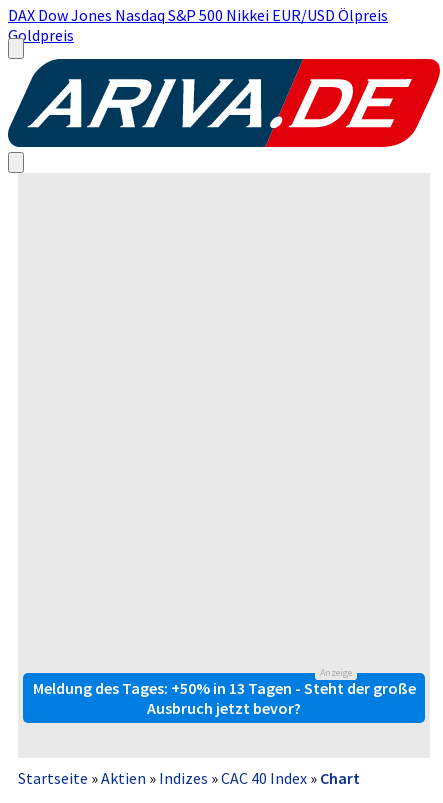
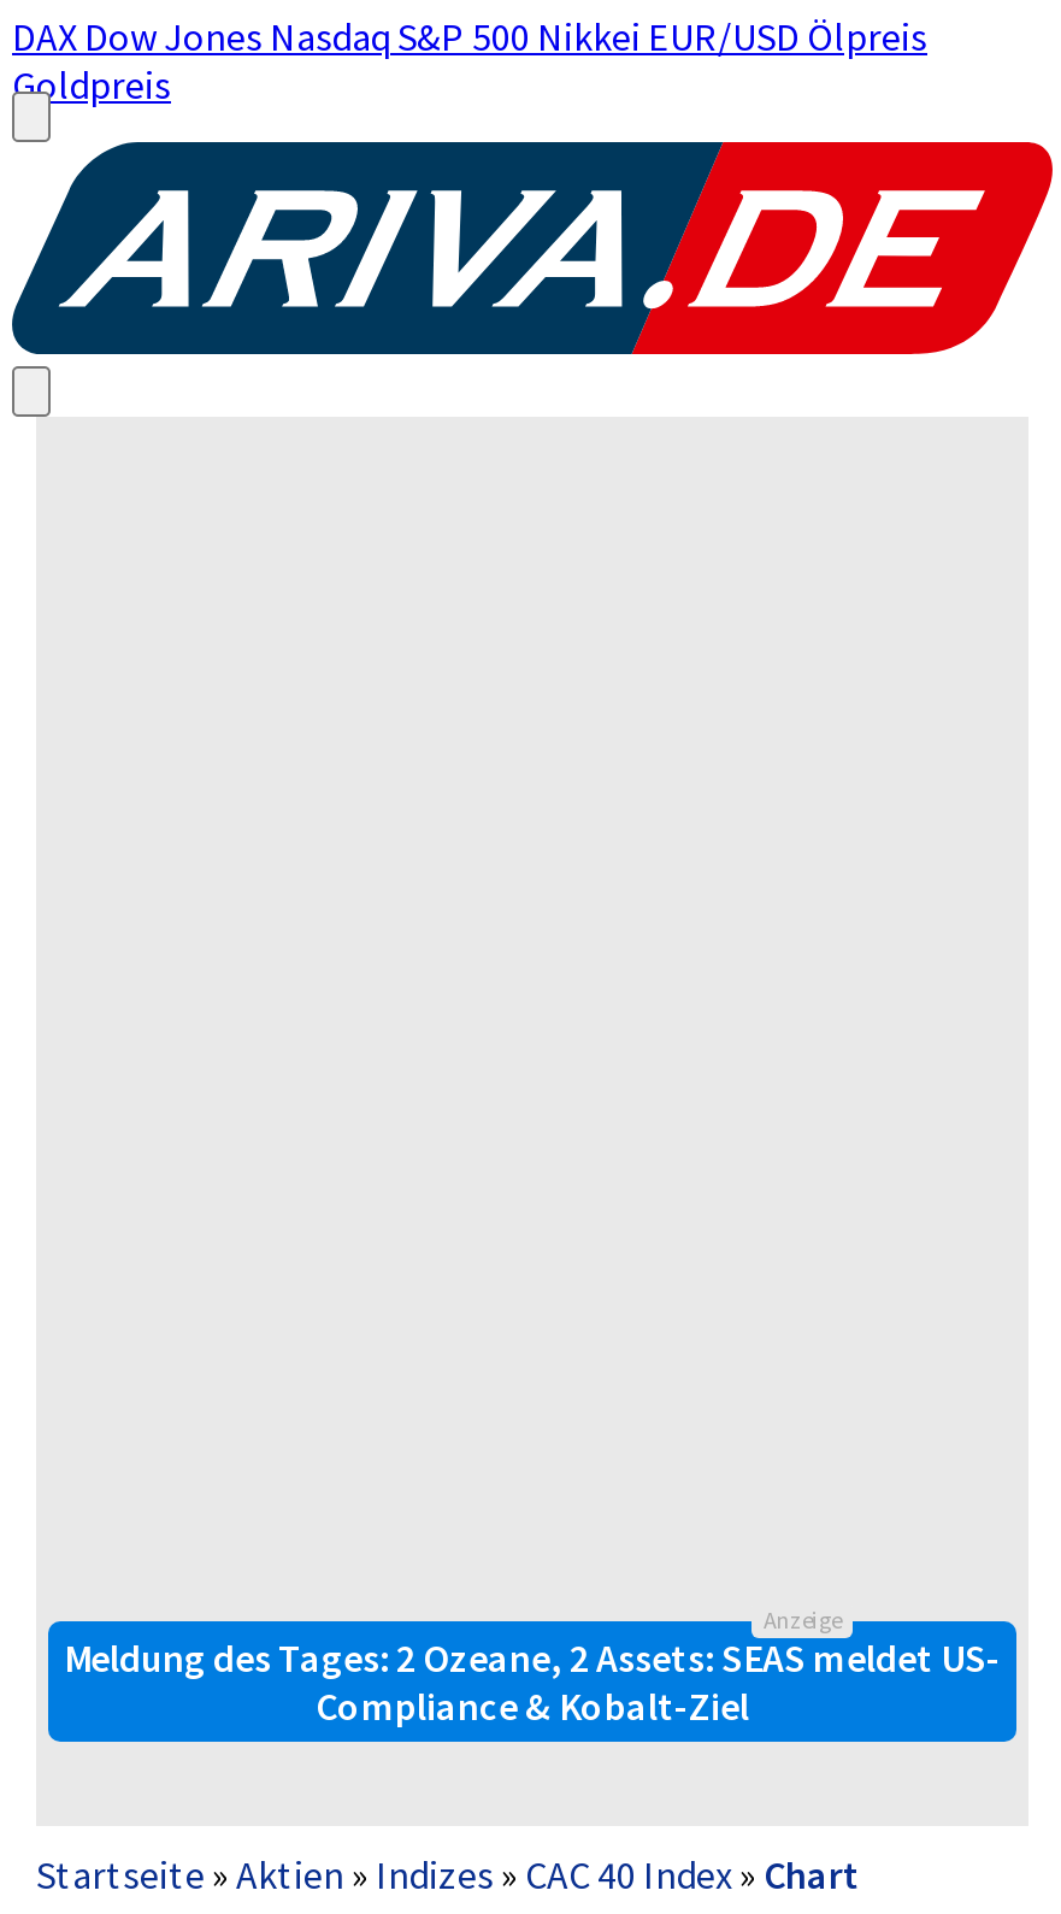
- Meldung des Tages: +50% in 13 Tagen - Steht der große
- Ausbruch jetzt bevor?
+ Meldung des Tages: 2 Ozeane, 2 Assets: SEAS meldet US-
+ Compliance & Kobalt-Ziel
